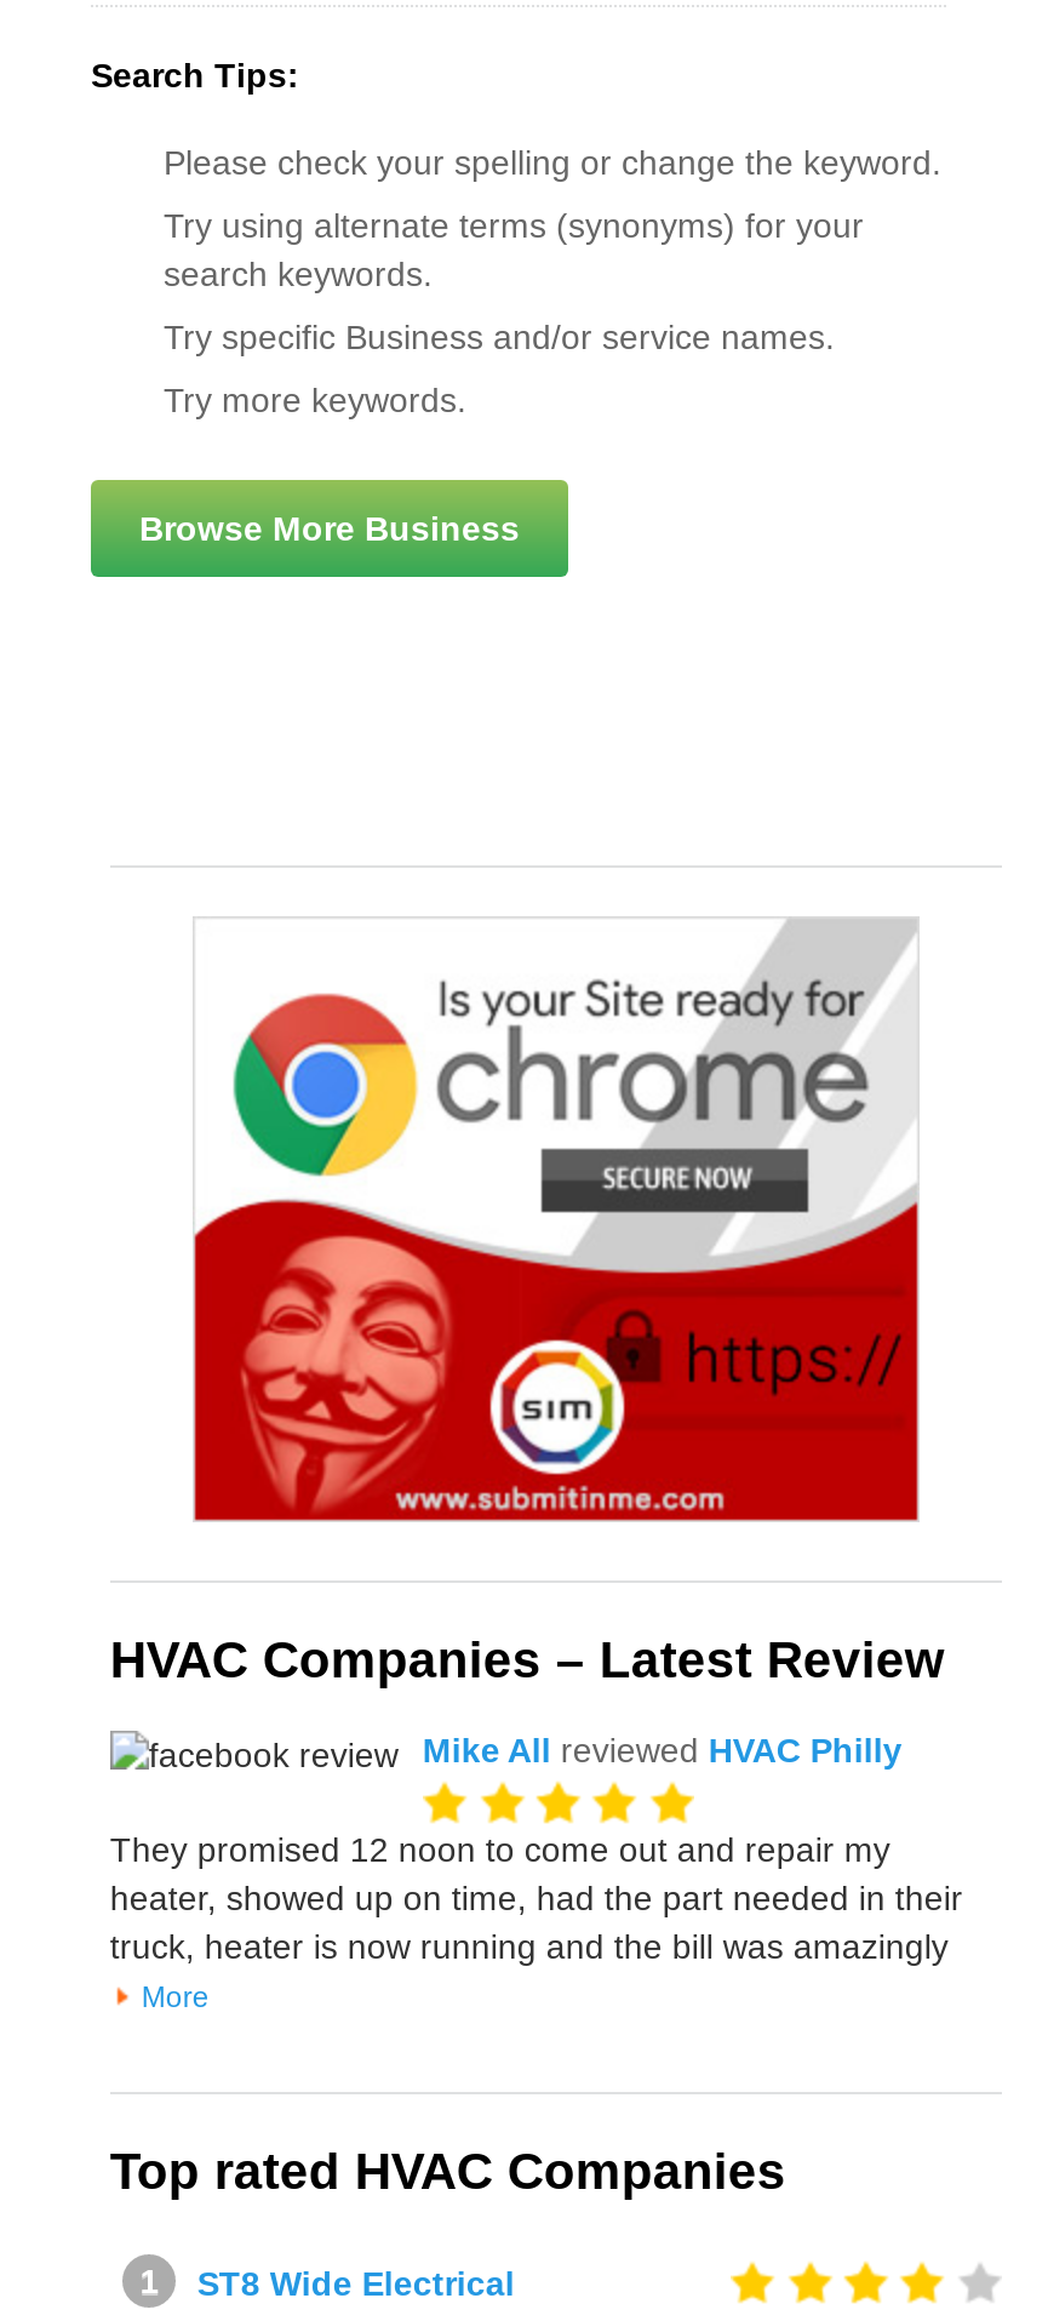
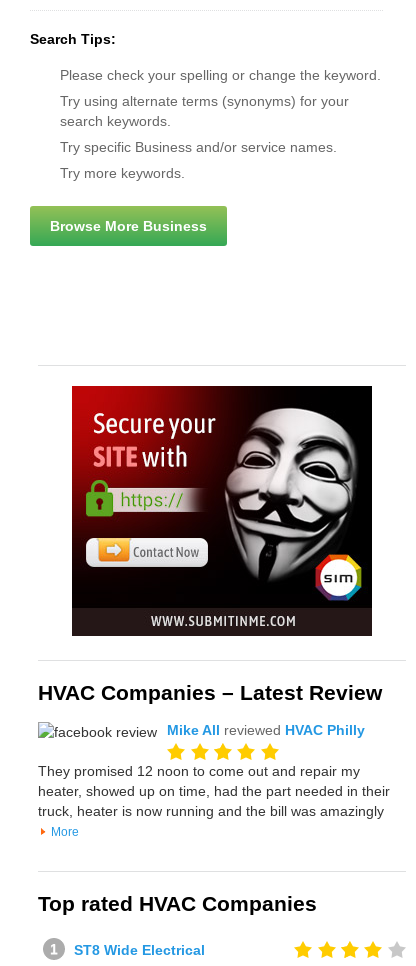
- [image]
+ [image]
